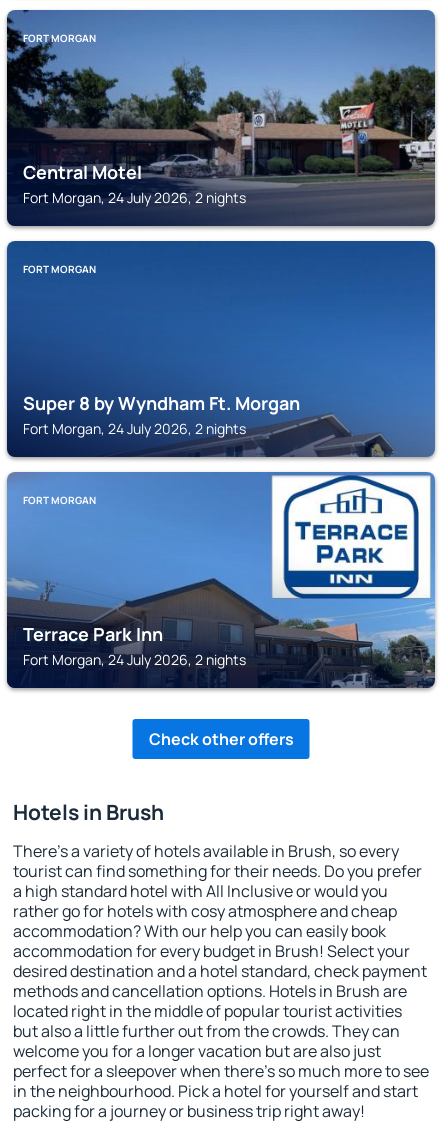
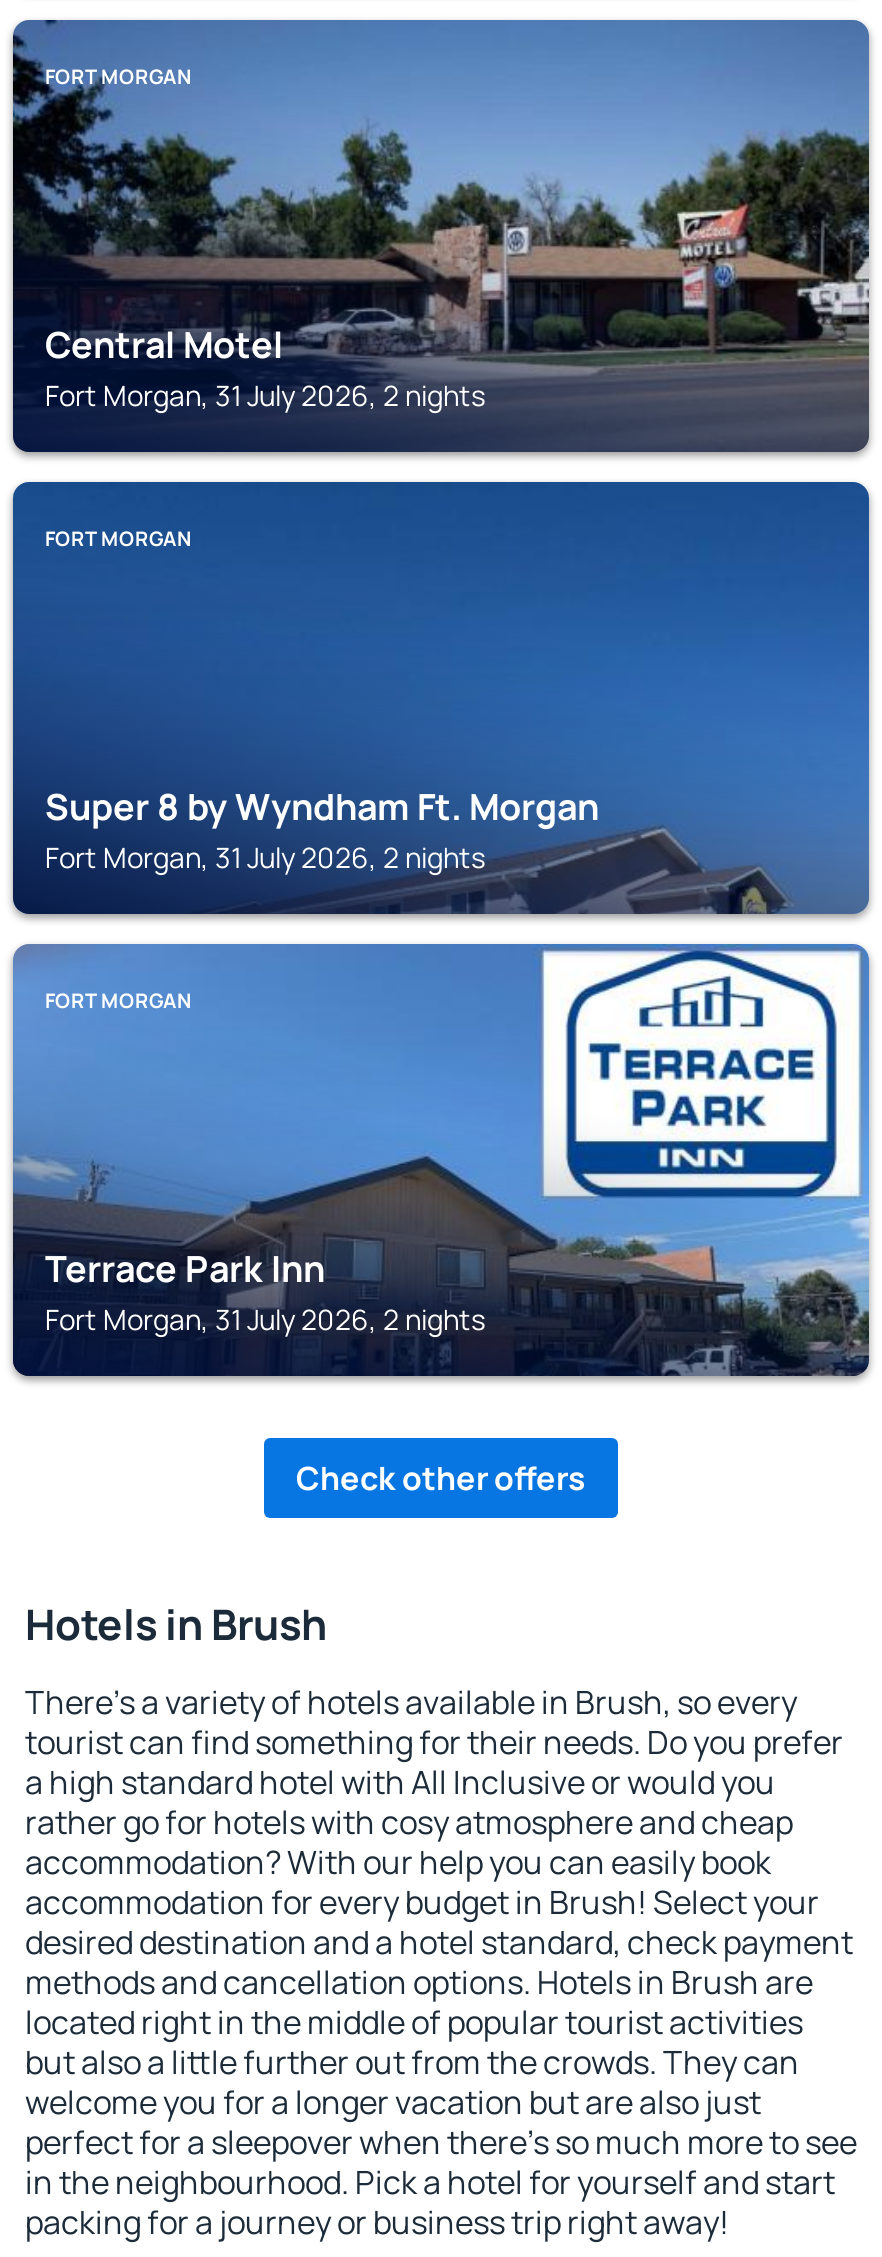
- Fort Morgan, 24 July 2026, 2 nights
+ Fort Morgan, 31 July 2026, 2 nights

- Fort Morgan, 24 July 2026, 2 nights
+ Fort Morgan, 31 July 2026, 2 nights

- Fort Morgan, 24 July 2026, 2 nights
+ Fort Morgan, 31 July 2026, 2 nights
